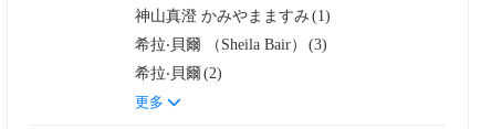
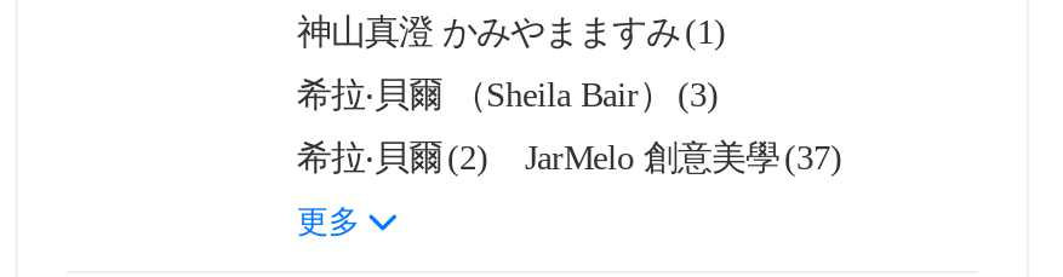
+ JarMelo 創意美學 (37)
